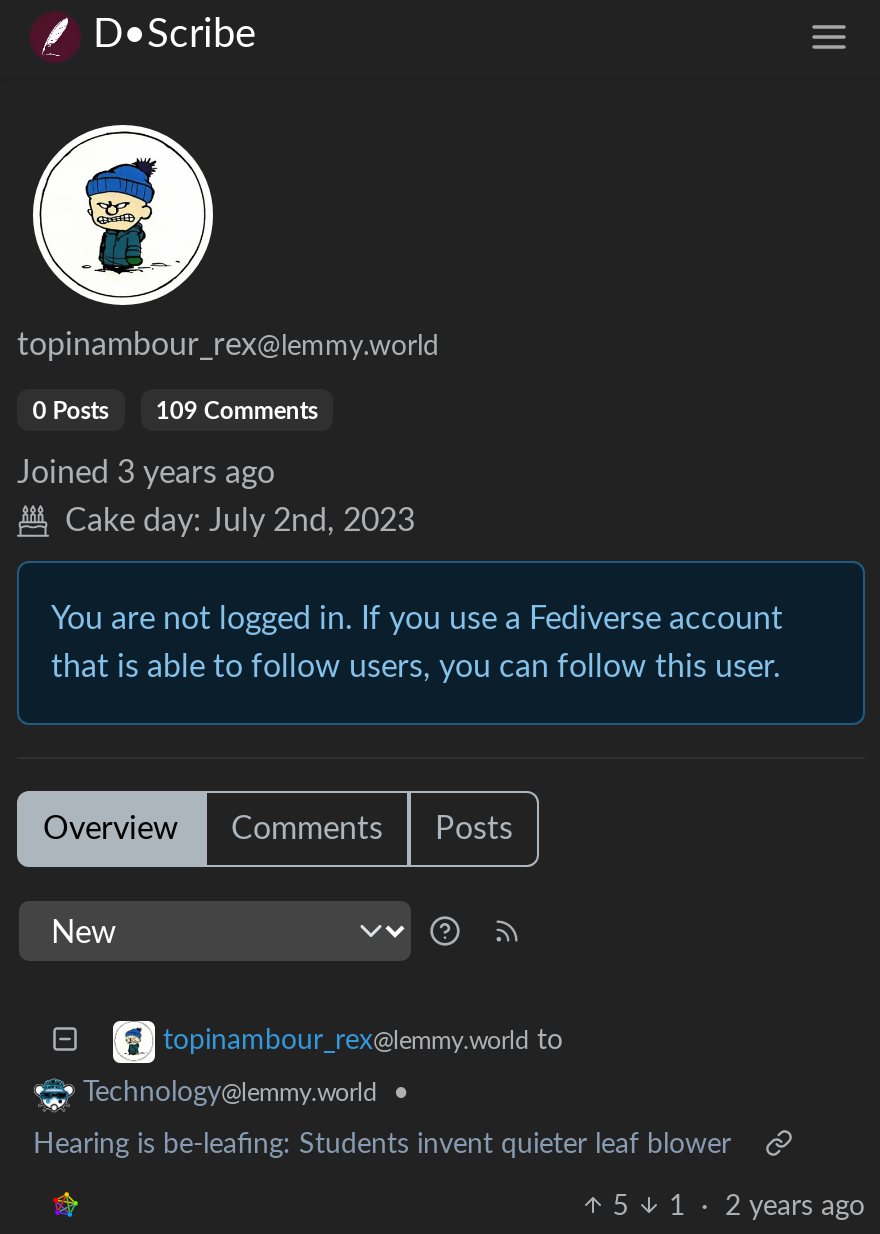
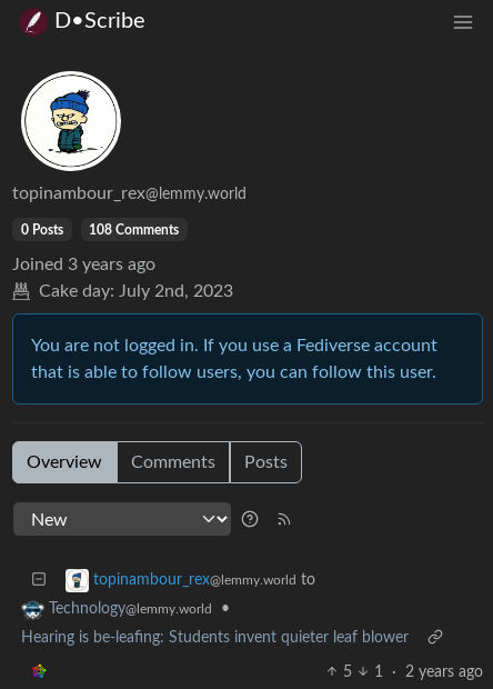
- 0 Posts 109 Comments
+ 0 Posts 108 Comments
